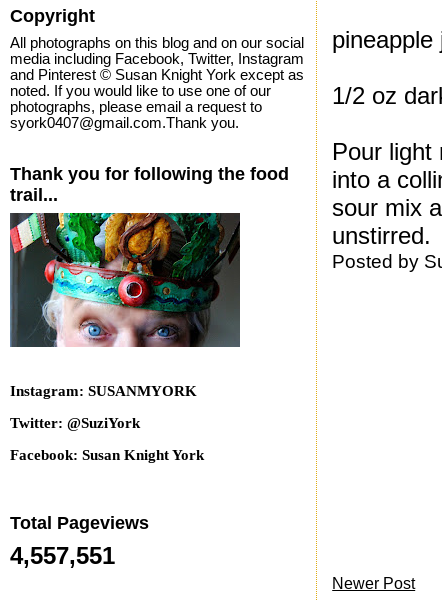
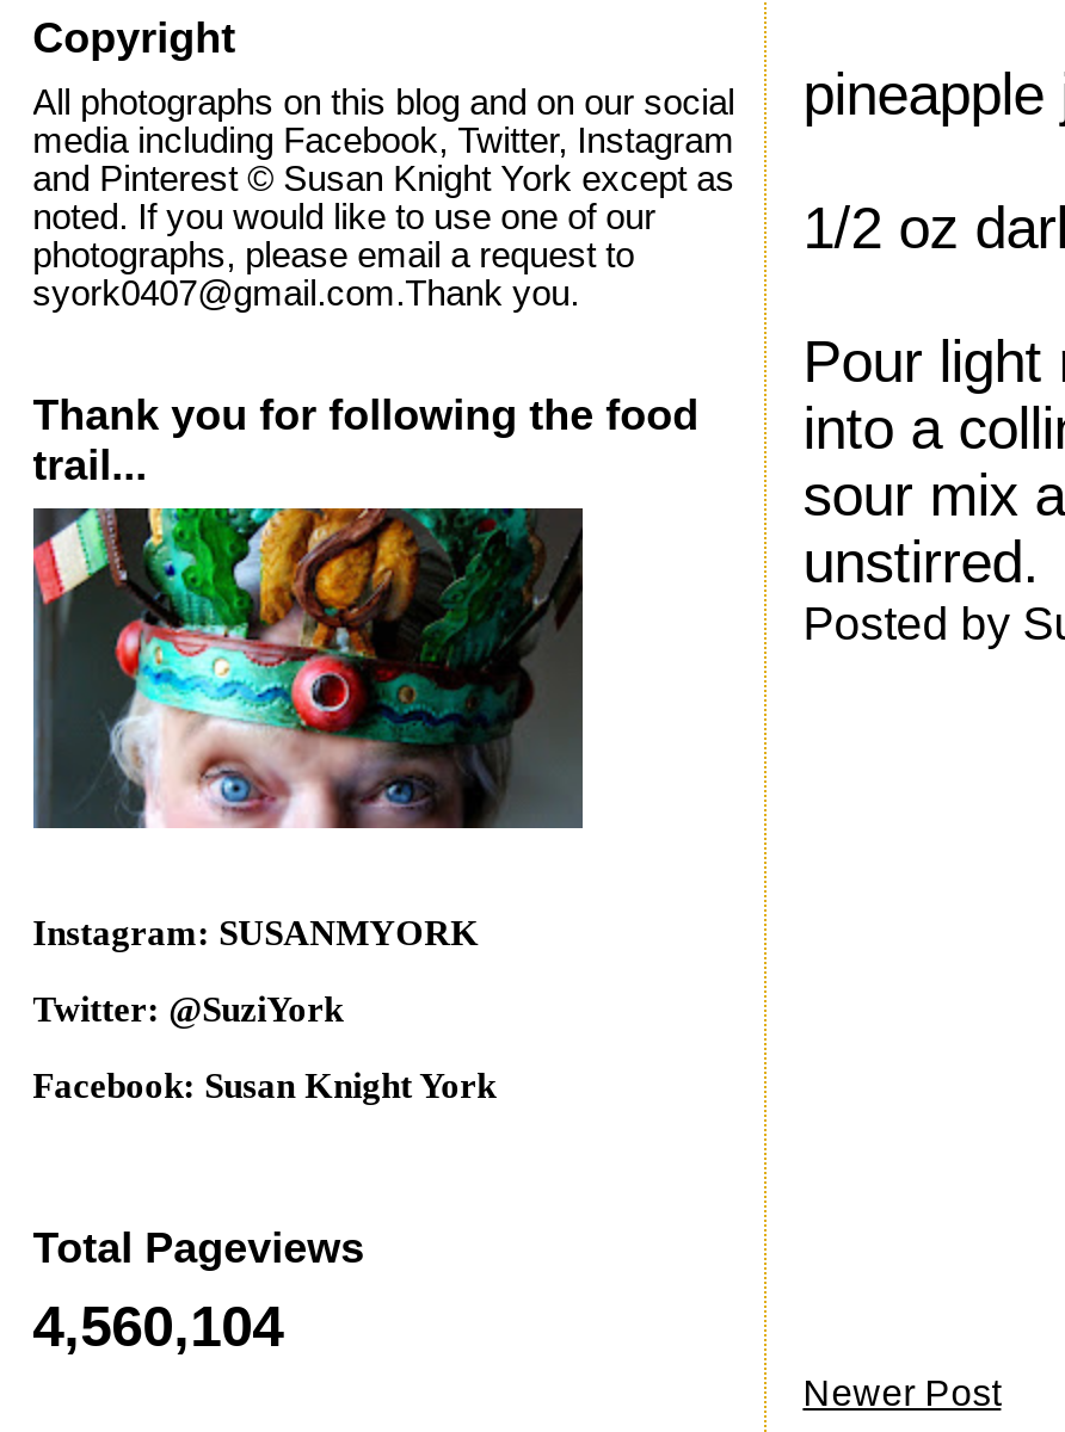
- 4,557,551
+ 4,560,104
